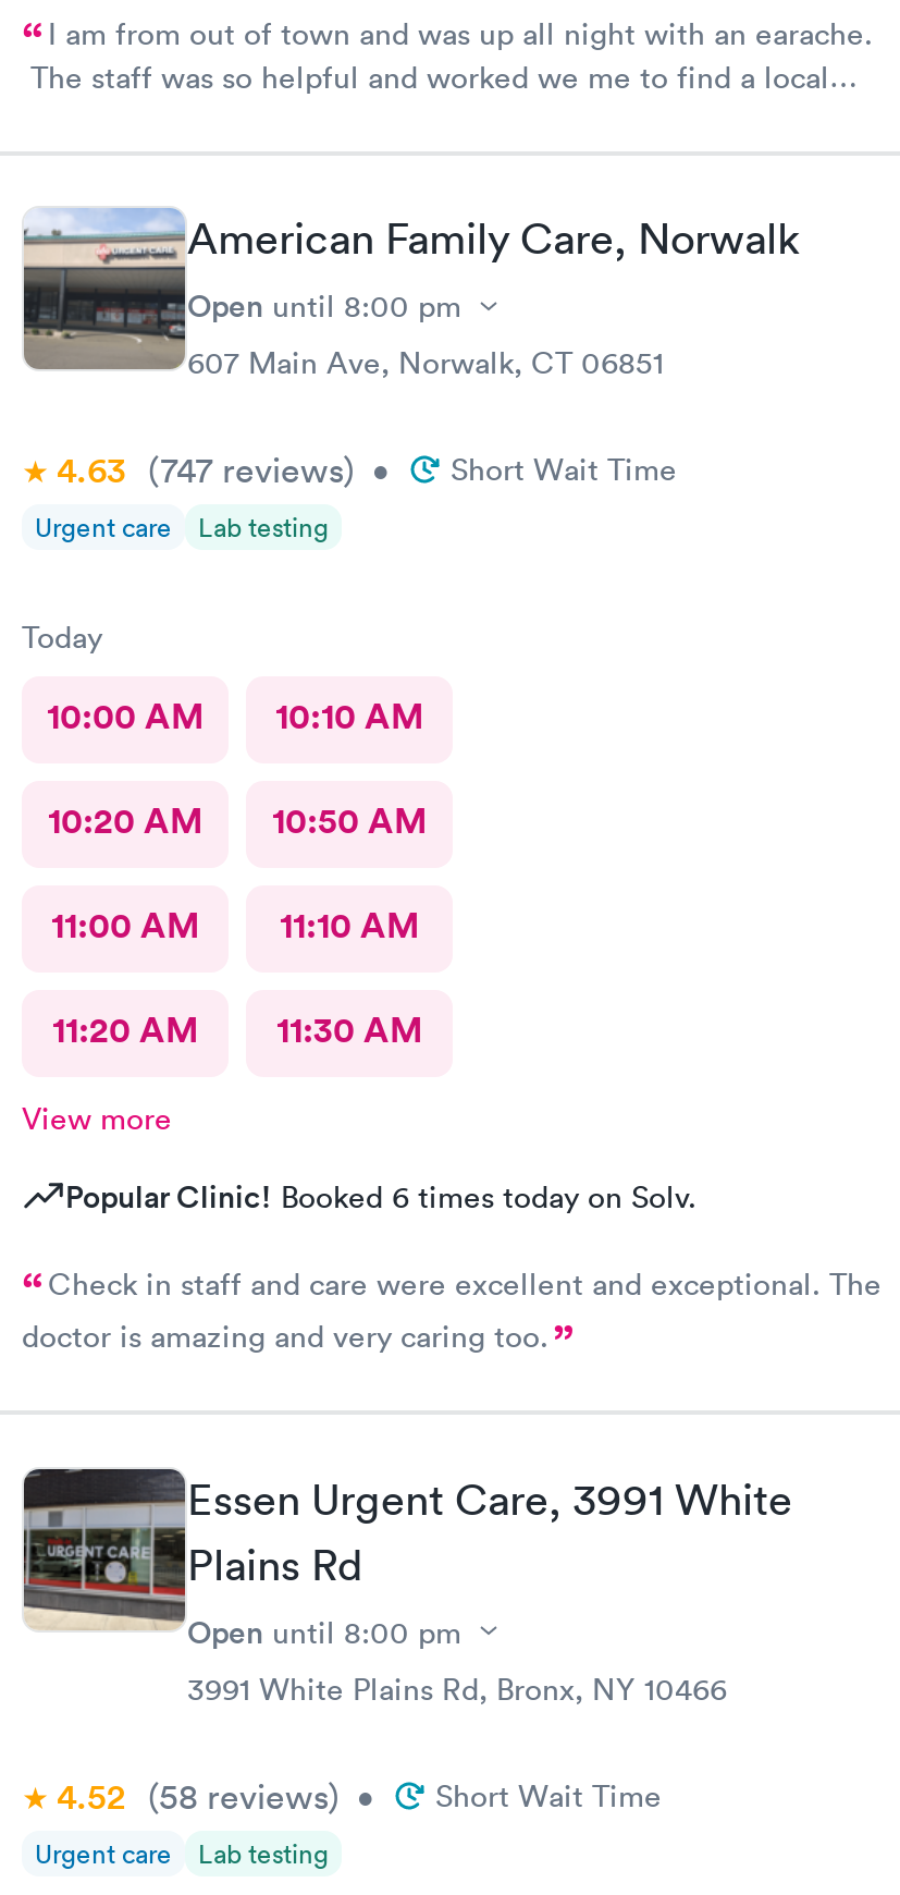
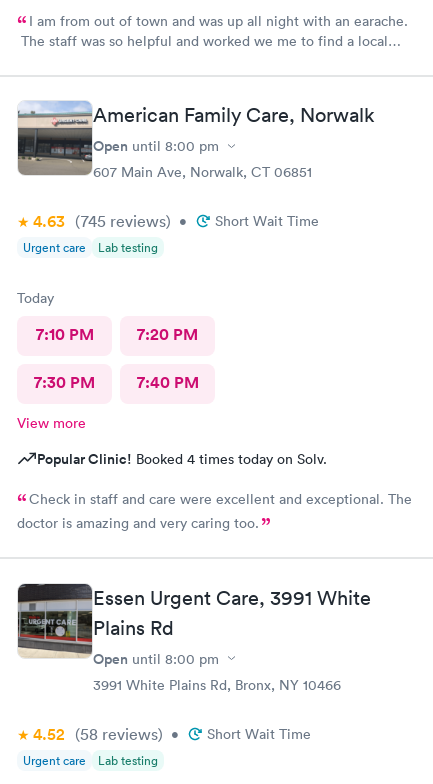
- 4.63 (747 reviews) • Short Wait Time
+ 4.63 (745 reviews) • Short Wait Time

- 10:00 AM
- 10:10 AM
- 10:20 AM
- 10:50 AM
- 11:00 AM
- 11:10 AM
- 11:20 AM
- 11:30 AM
+ 7:10 PM
+ 7:20 PM
+ 7:30 PM
+ 7:40 PM

- Popular Clinic! Booked 6 times today on Solv.
+ Popular Clinic! Booked 4 times today on Solv.
